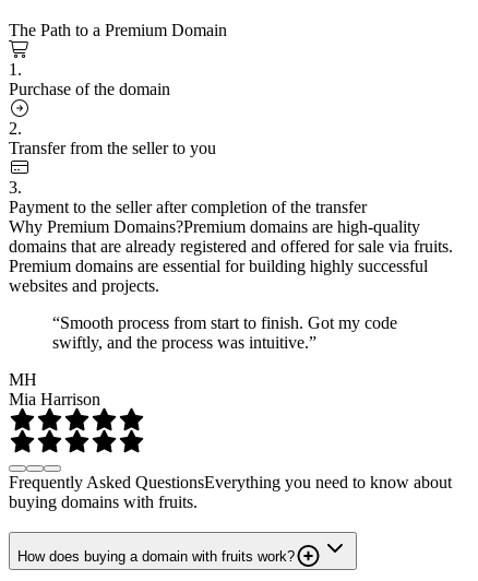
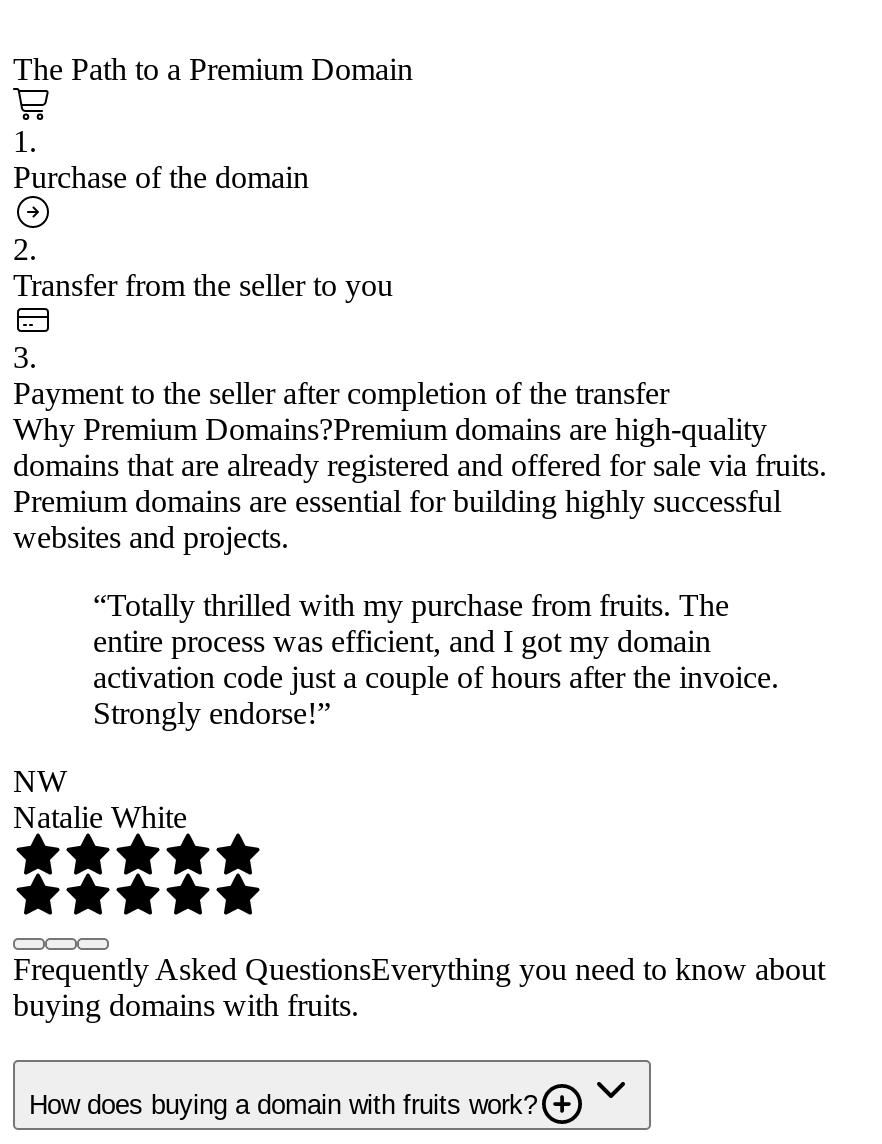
- “Smooth process from start to finish. Got my code
- swiftly, and the process was intuitive.”
+ “Totally thrilled with my purchase from fruits. The
+ entire process was efficient, and I got my domain
+ activation code just a couple of hours after the invoice.
+ Strongly endorse!”

- MH
- Mia Harrison
+ NW
+ Natalie White
